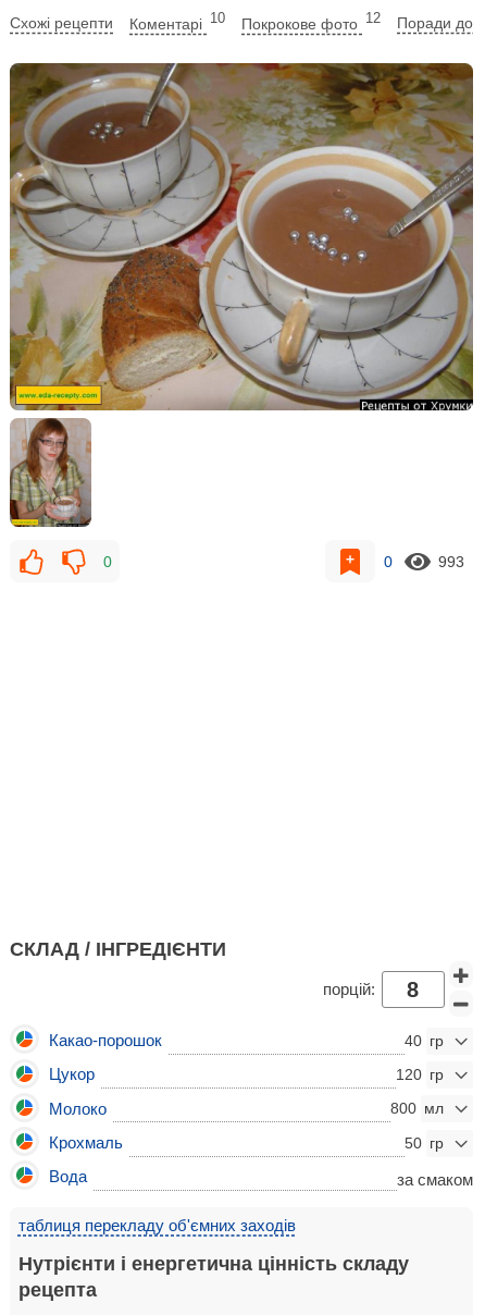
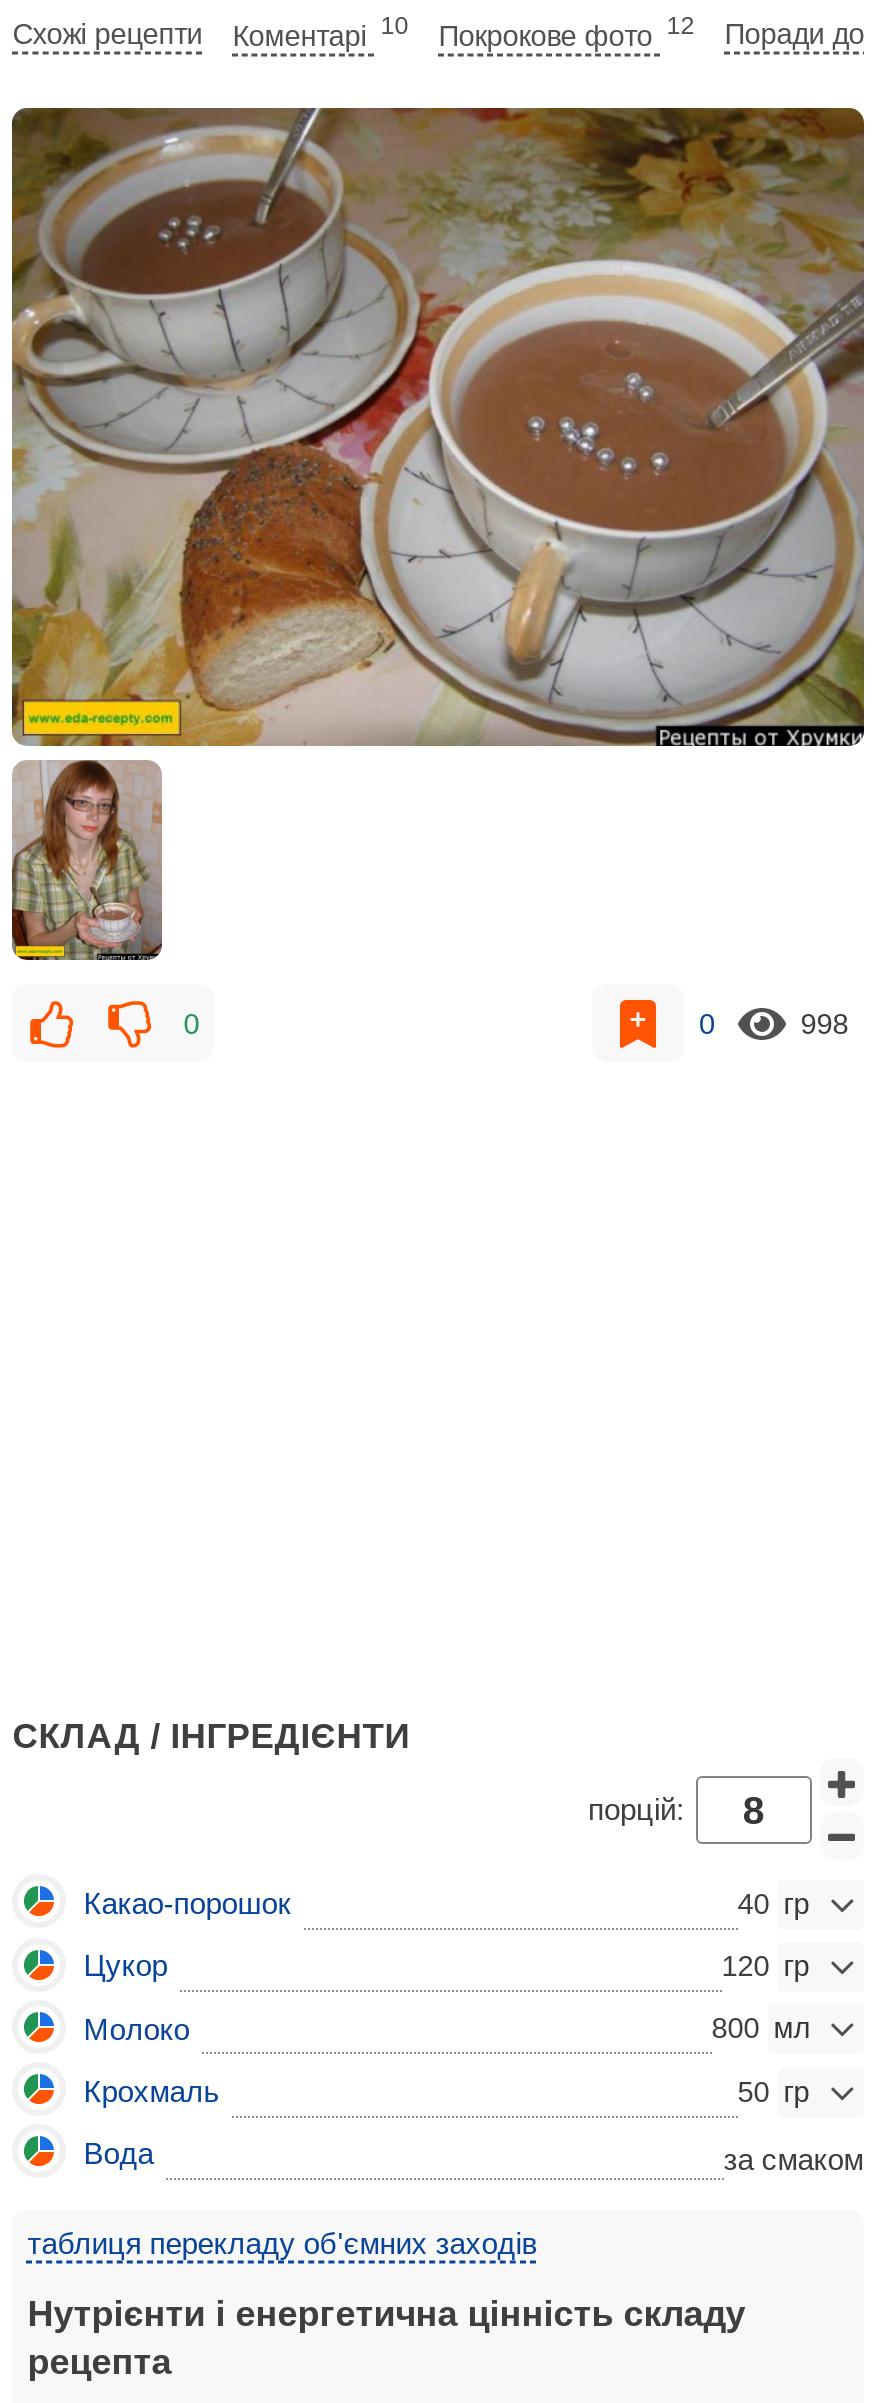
- 993
+ 998
